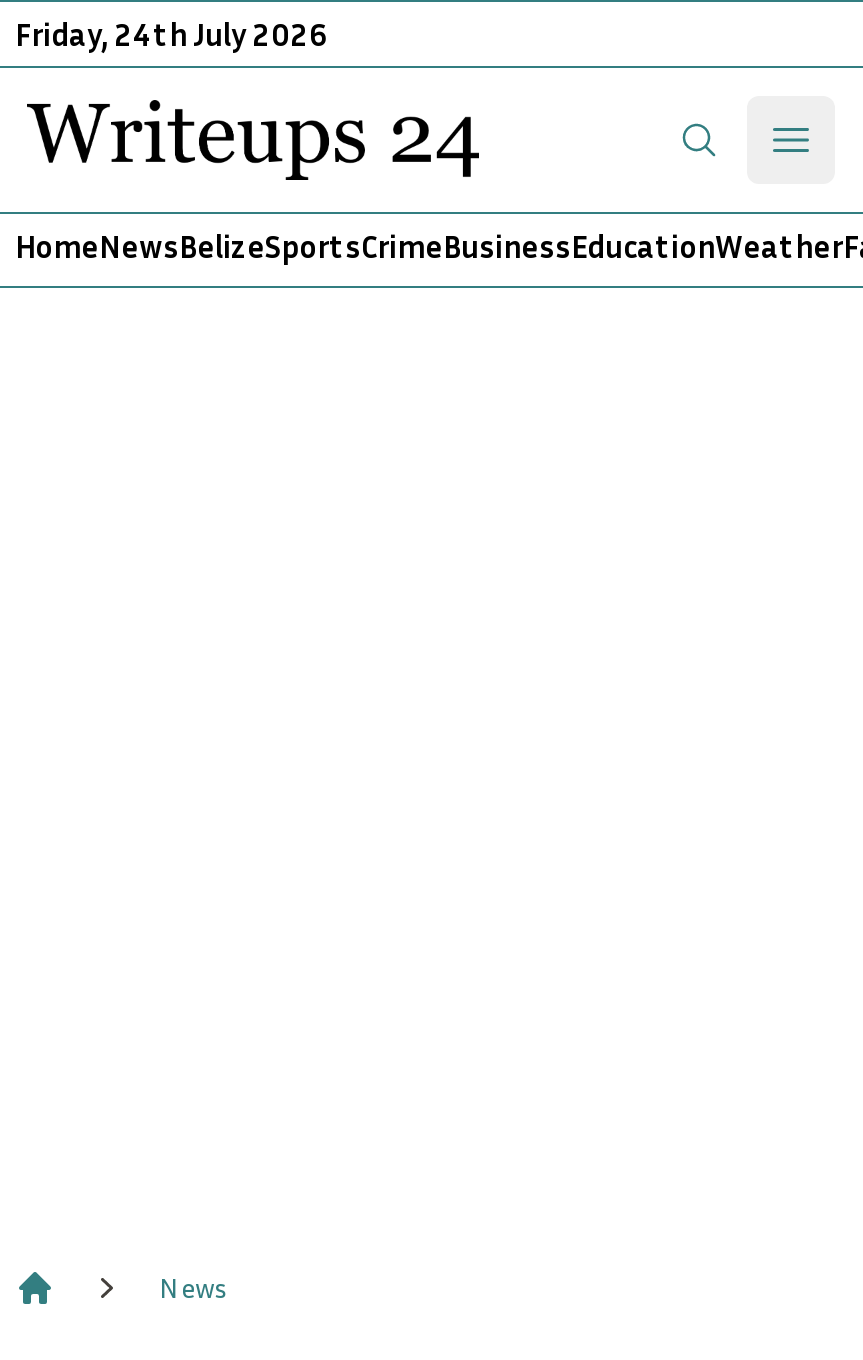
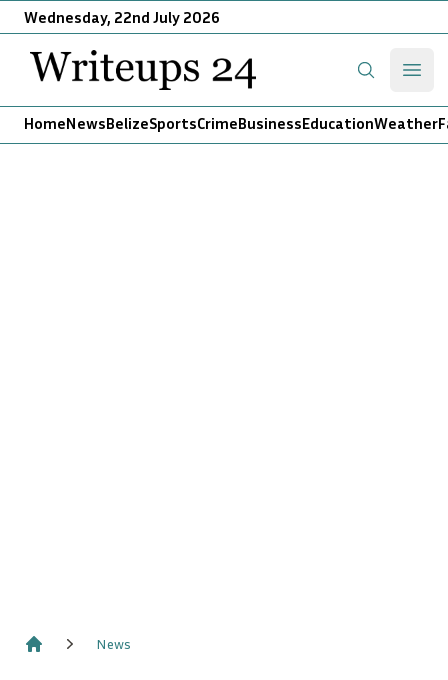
- Friday, 24th July 2026
+ Wednesday, 22nd July 2026
